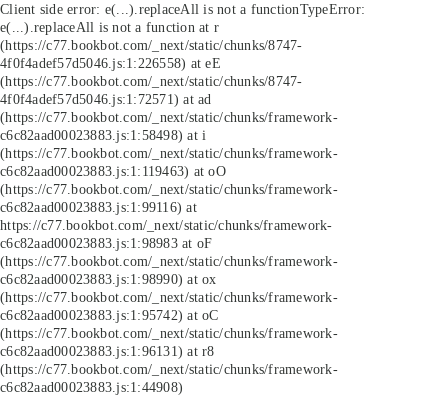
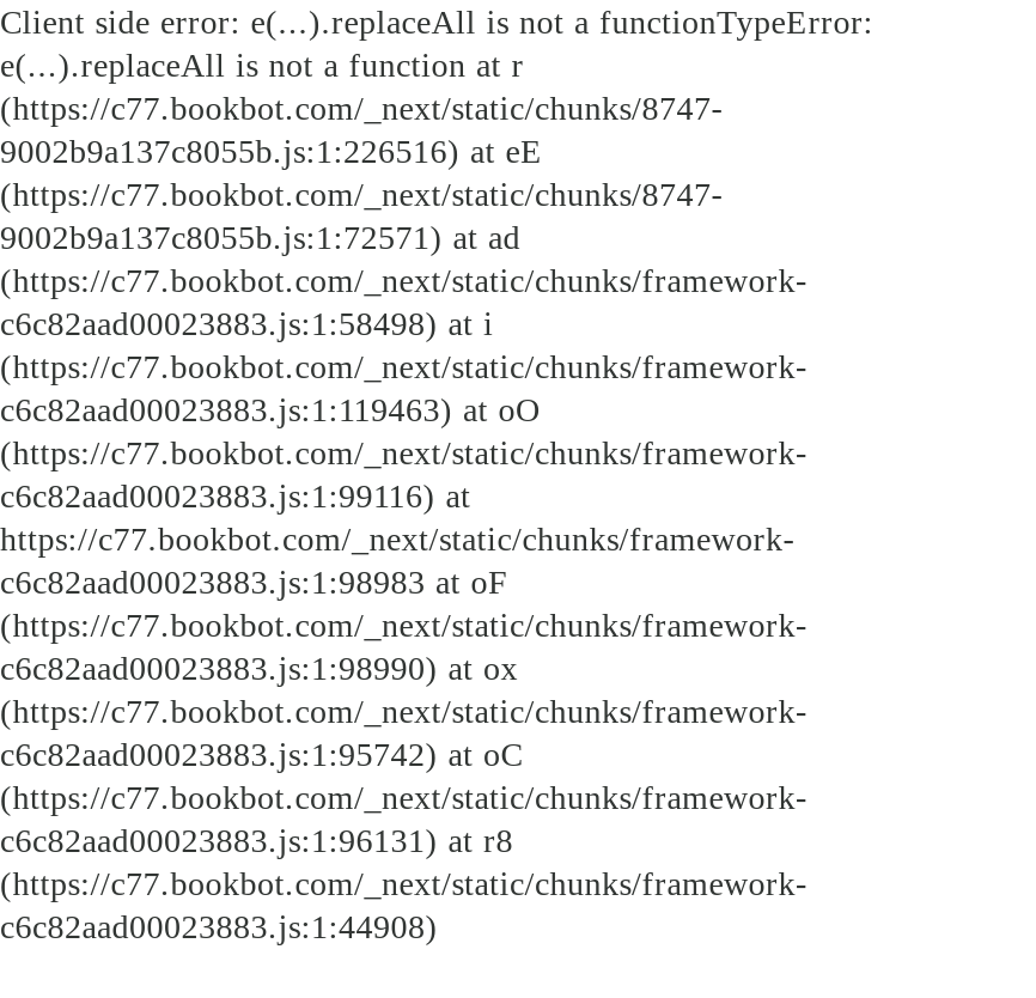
- 4f0f4adef57d5046.js:1:226558) at eE
+ 9002b9a137c8055b.js:1:226516) at eE

- 4f0f4adef57d5046.js:1:72571) at ad
+ 9002b9a137c8055b.js:1:72571) at ad
